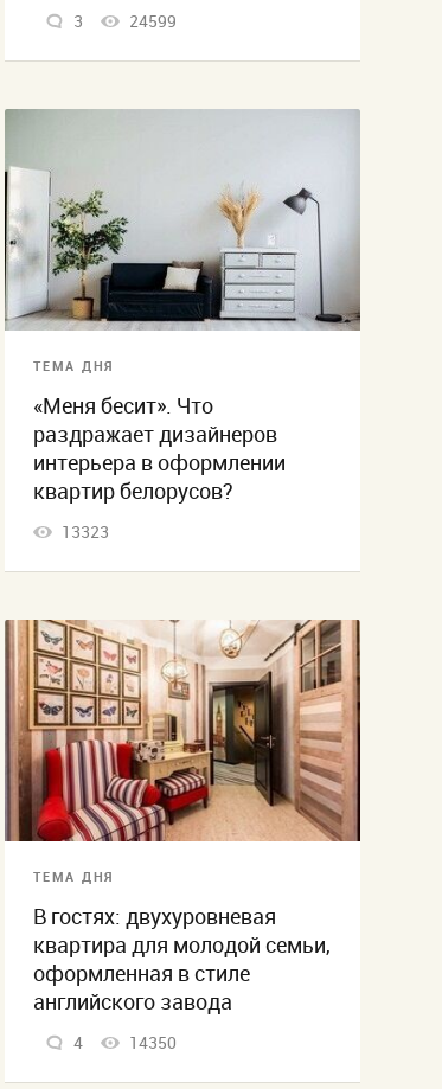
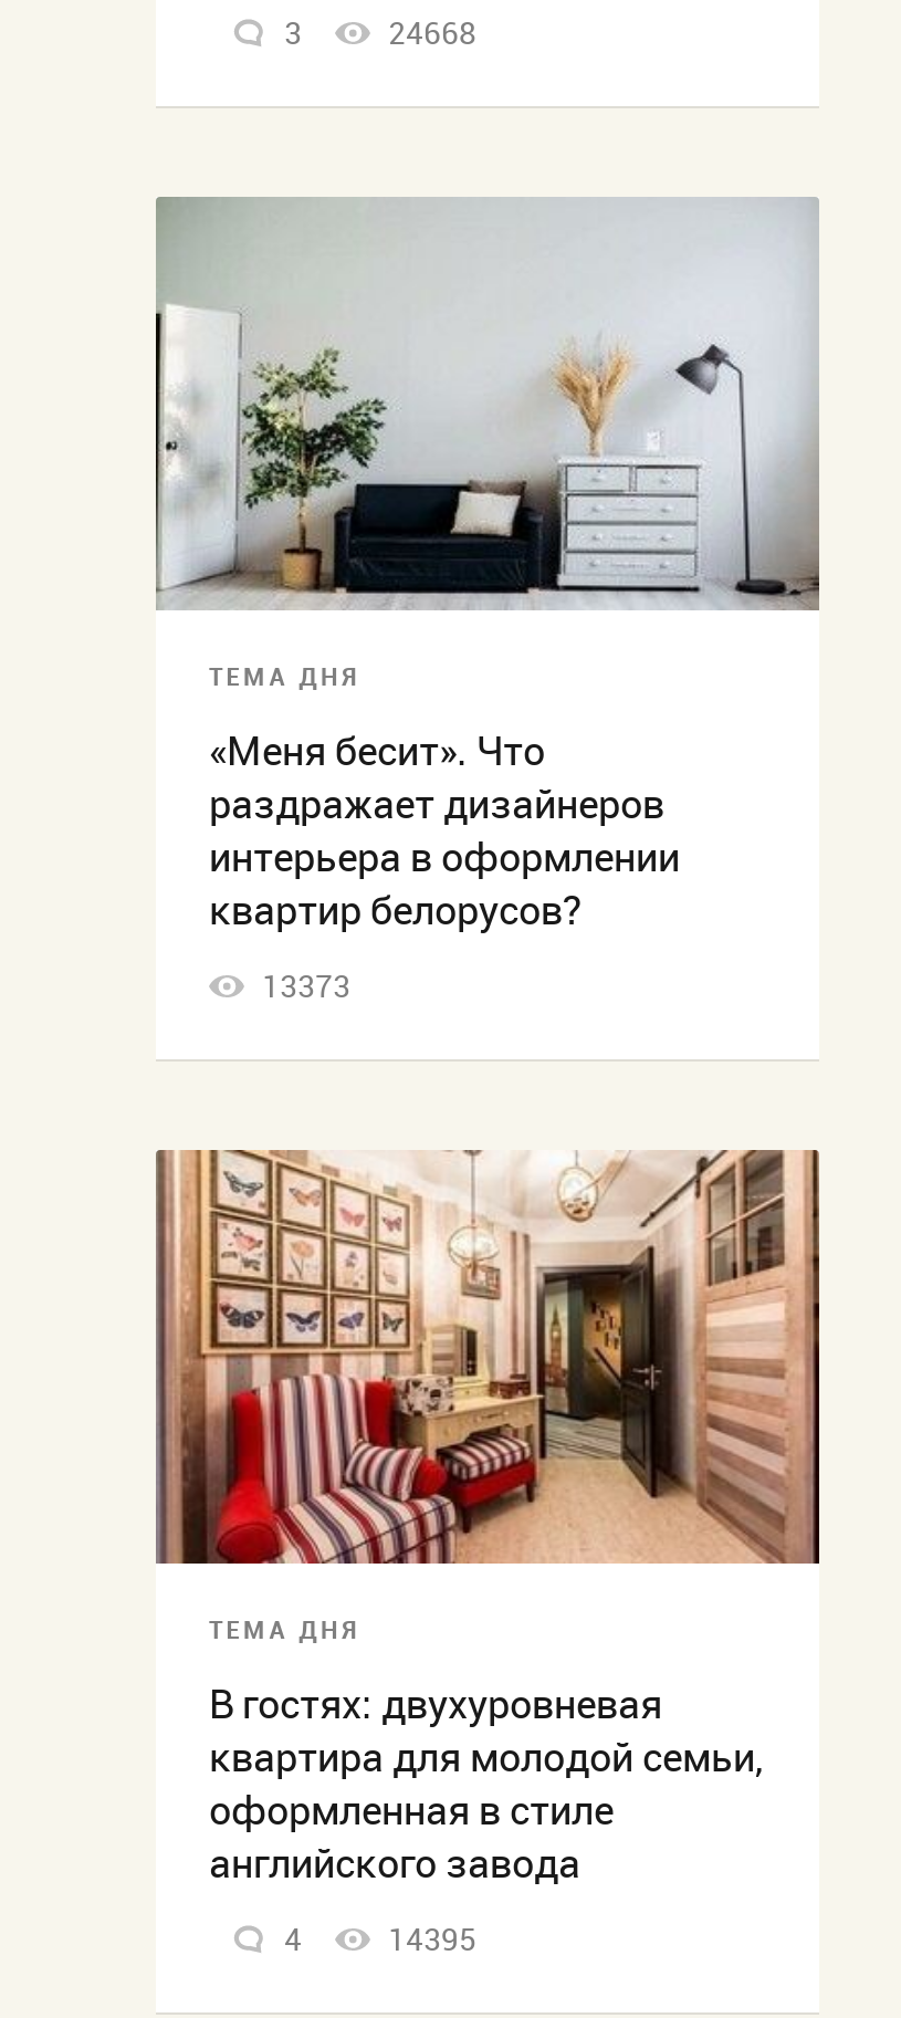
- 24599
+ 24668

- 13323
+ 13373

- 14350
+ 14395
